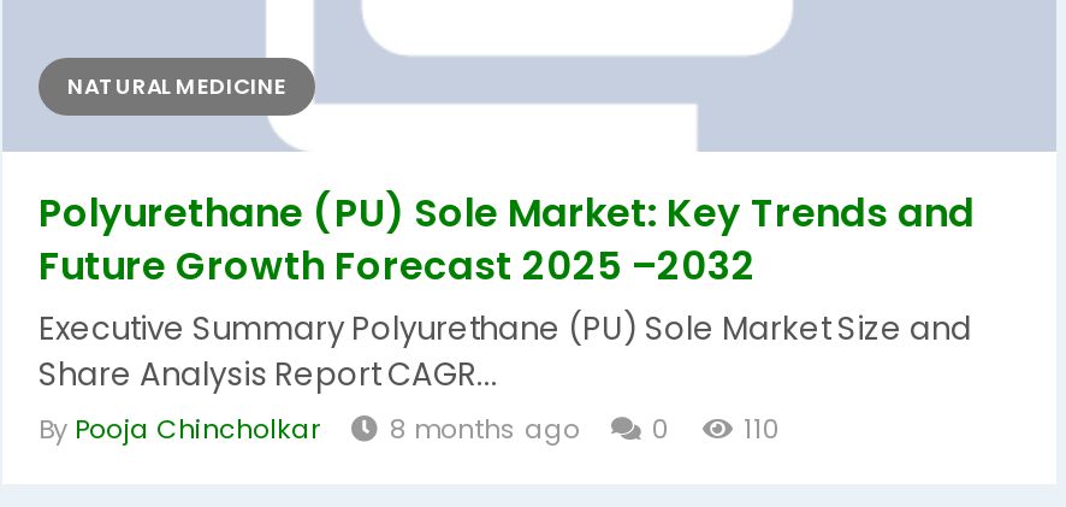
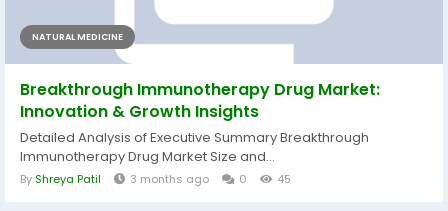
- Polyurethane (PU) Sole Market: Key Trends and
- Future Growth Forecast 2025 –2032
- Executive Summary Polyurethane (PU) Sole Market Size and
- Share Analysis Report CAGR...
- By Pooja Chincholkar
- 8 months ago
+ Breakthrough Immunotherapy Drug Market:
+ Innovation & Growth Insights
+ Detailed Analysis of Executive Summary Breakthrough
+ Immunotherapy Drug Market Size and...
+ By Shreya Patil
+ 3 months ago

- 110
+ 45
